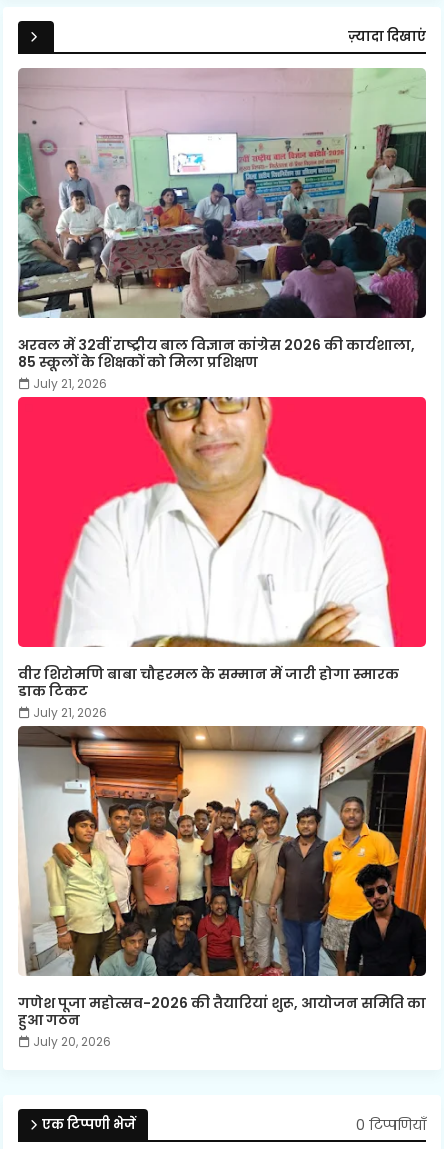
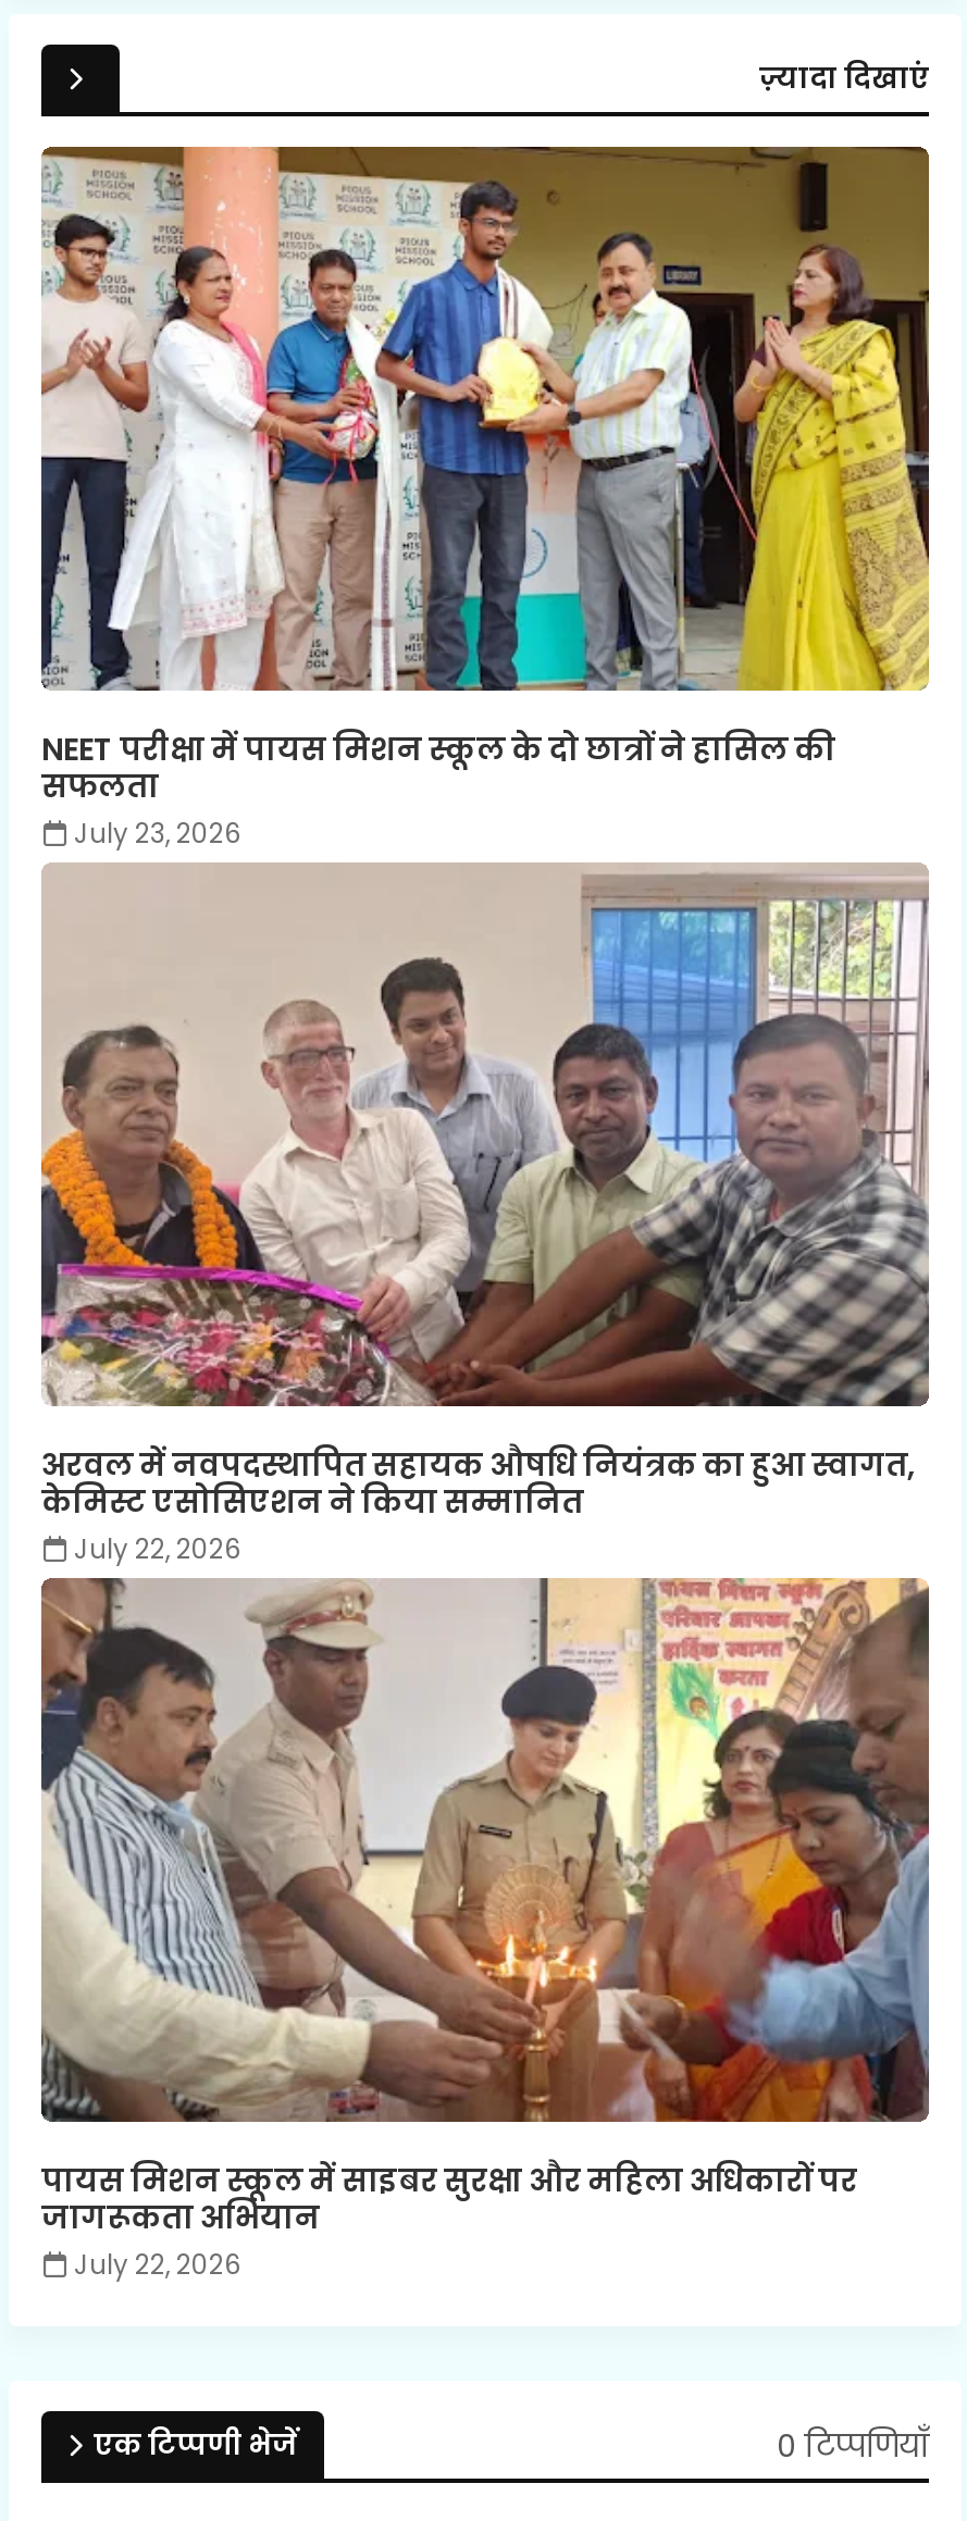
- [image]
- अरवल में 32वीं राष्ट्रीय बाल विज्ञान कांग्रेस 2026 की कार्यशाला,
- 85 स्कूलों के शिक्षकों को मिला प्रशिक्षण
- July 21, 2026
+ [image]
+ NEET परीक्षा में पायस मिशन स्कूल के दो छात्रों ने हासिल की
+ सफलता
+ July 23, 2026

- [image]
- वीर शिरोमणि बाबा चौहरमल के सम्मान में जारी होगा स्मारक
- डाक टिकट
- July 21, 2026
+ [image]
+ अरवल में नवपदस्थापित सहायक औषधि नियंत्रक का हुआ स्वागत,
+ केमिस्ट एसोसिएशन ने किया सम्मानित
+ July 22, 2026

- [image]
- गणेश पूजा महोत्सव-2026 की तैयारियां शुरू, आयोजन समिति का
- हुआ गठन
- July 20, 2026
+ [image]
+ पायस मिशन स्कूल में साइबर सुरक्षा और महिला अधिकारों पर
+ जागरूकता अभियान
+ July 22, 2026
